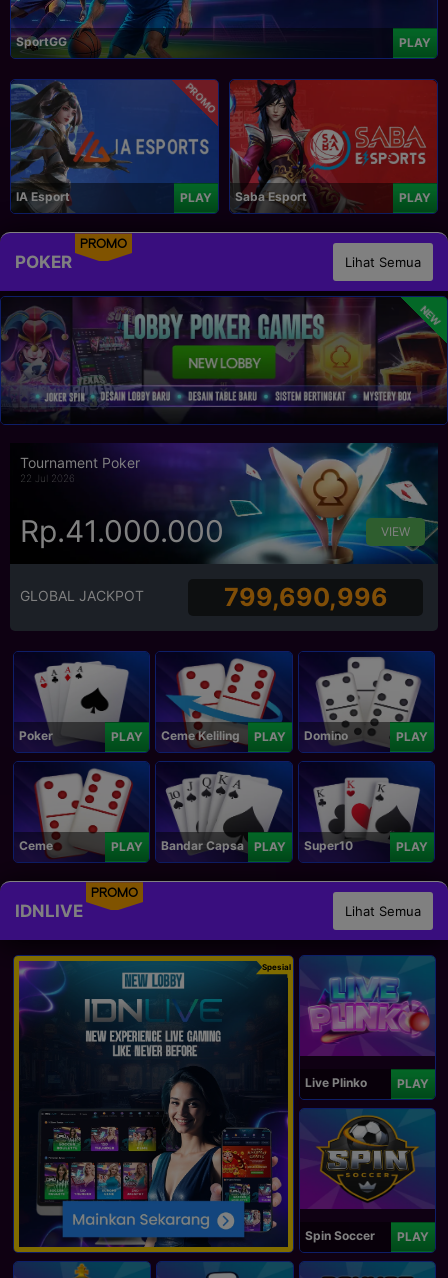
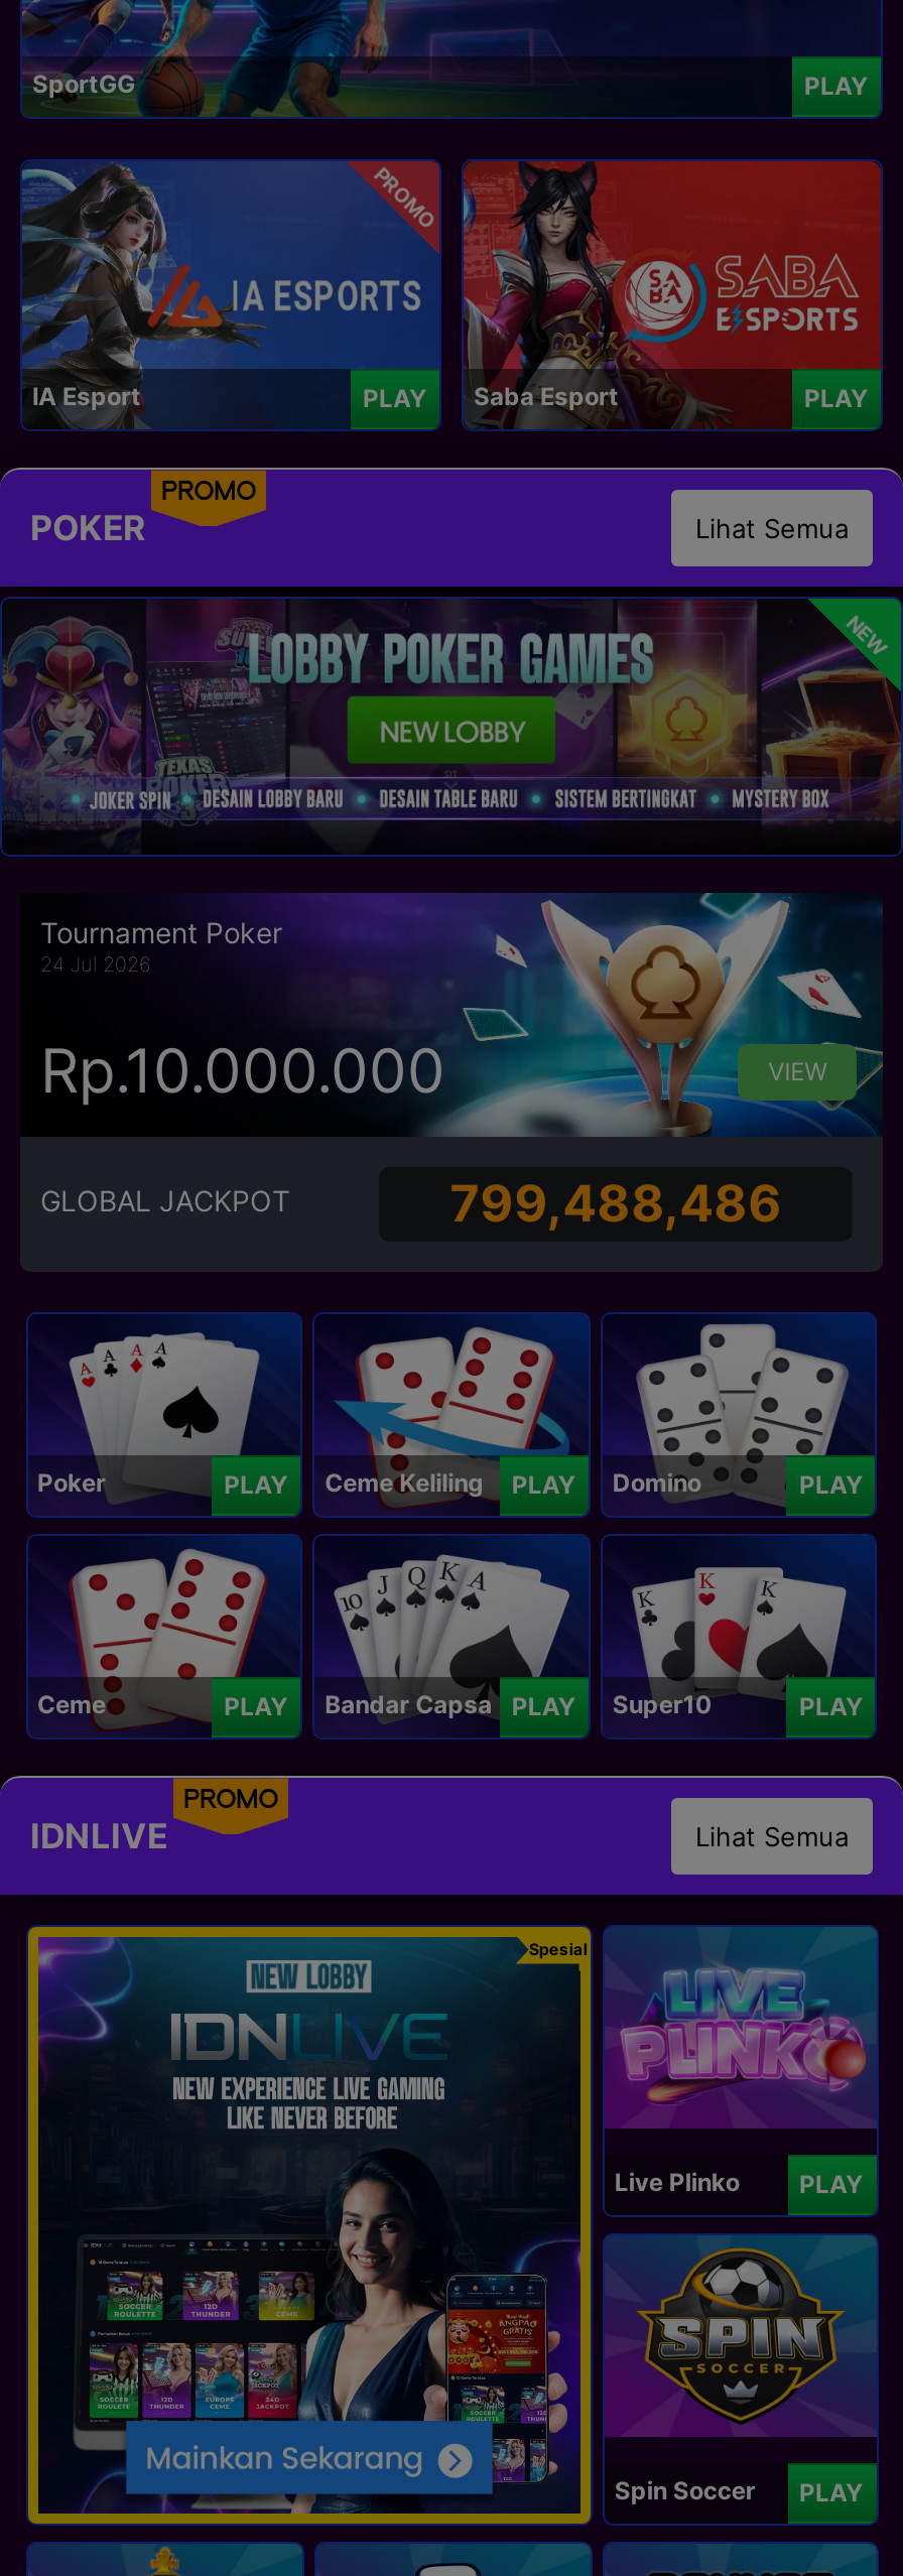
- 22 Jul 2026
+ 24 Jul 2026

- Rp.41.000.000
+ Rp.10.000.000

- 799,690,996
+ 799,488,486
